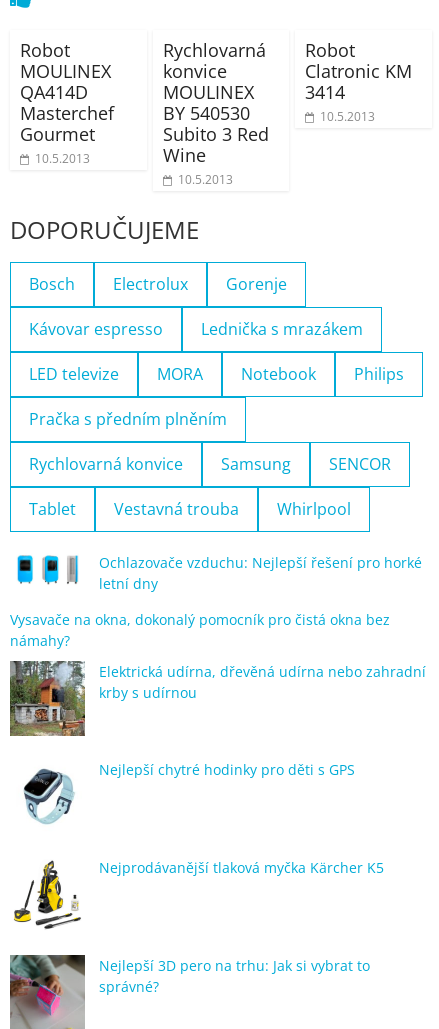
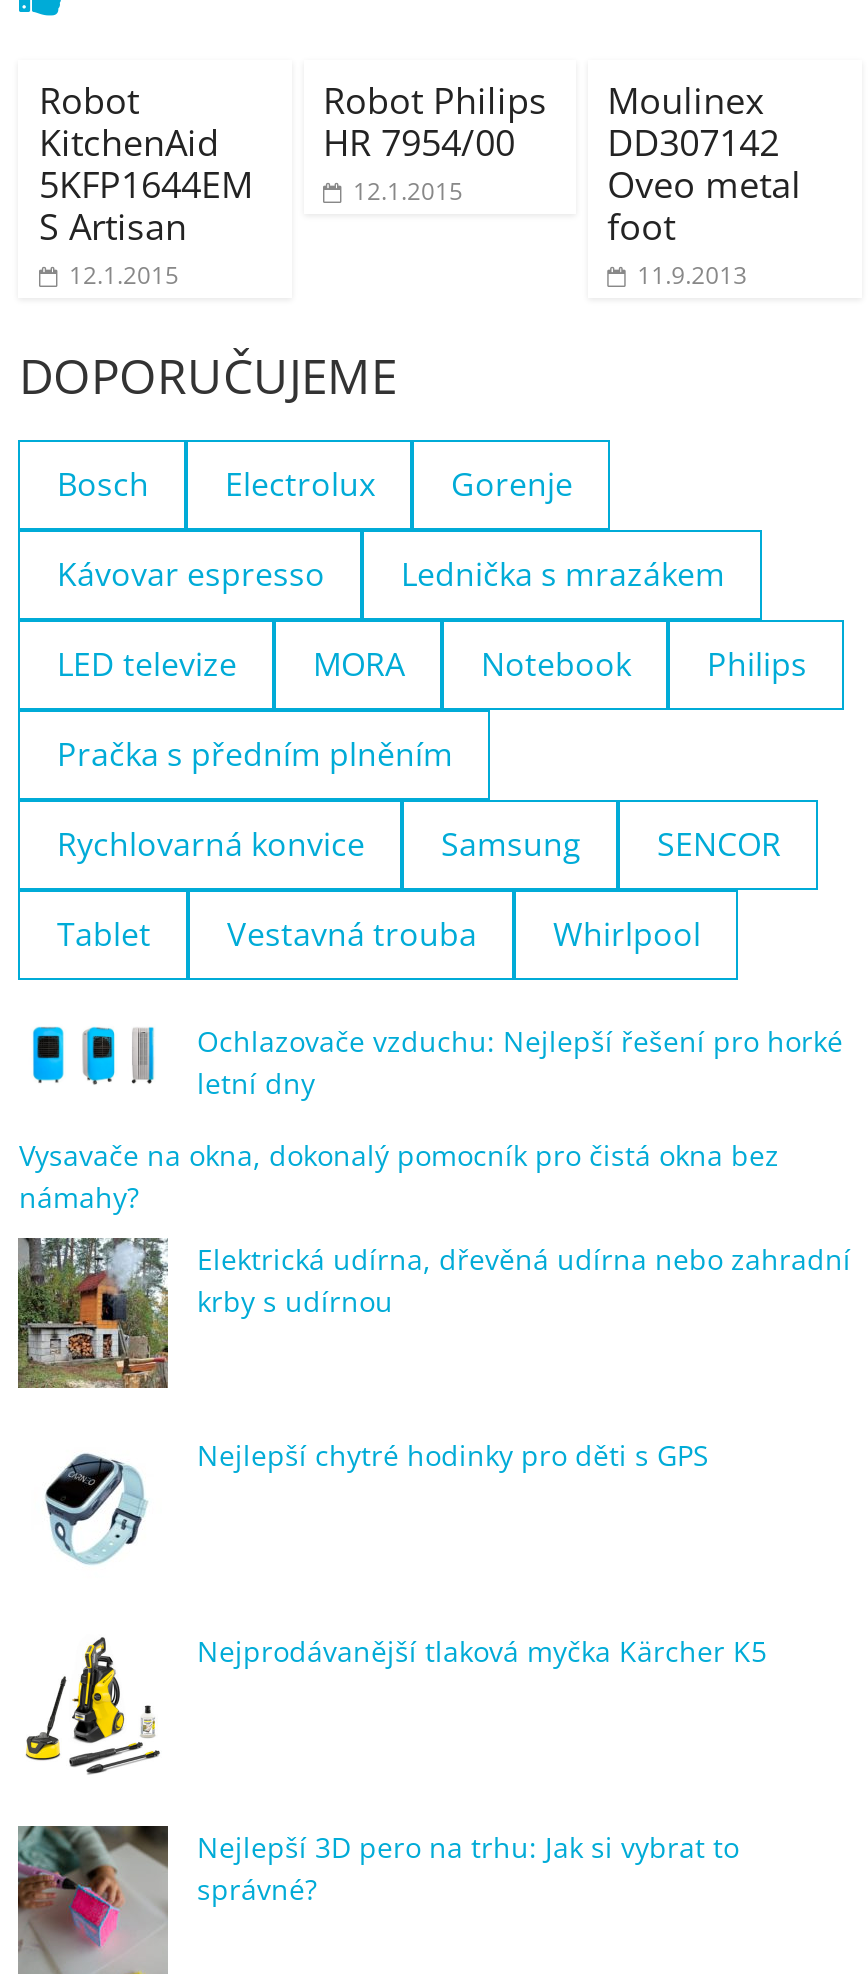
- Rychlovarná
- konvice
- MOULINEX
- BY 540530
- Subito 3 Red
- Wine
- 10.5.2013
+ Robot Philips
+ HR 7954/00
+ 12.1.2015

- Robot
- Clatronic KM
- 3414
- 10.5.2013
+ Moulinex
+ DD307142
+ Oveo metal
+ foot
+ 11.9.2013

- MOULINEX
- QA414D
- Masterchef
- Gourmet
- 10.5.2013
+ KitchenAid
+ 5KFP1644EM
+ S Artisan
+ 12.1.2015
